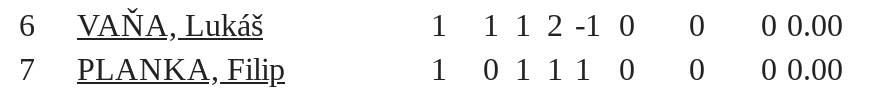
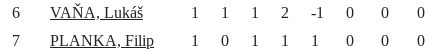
- 1 1 2 -1 0
+ 1
+ 1
+ 2
+ -1

- 0 0.00
+ 0
+ 0

- 0 0.00
+ 0
